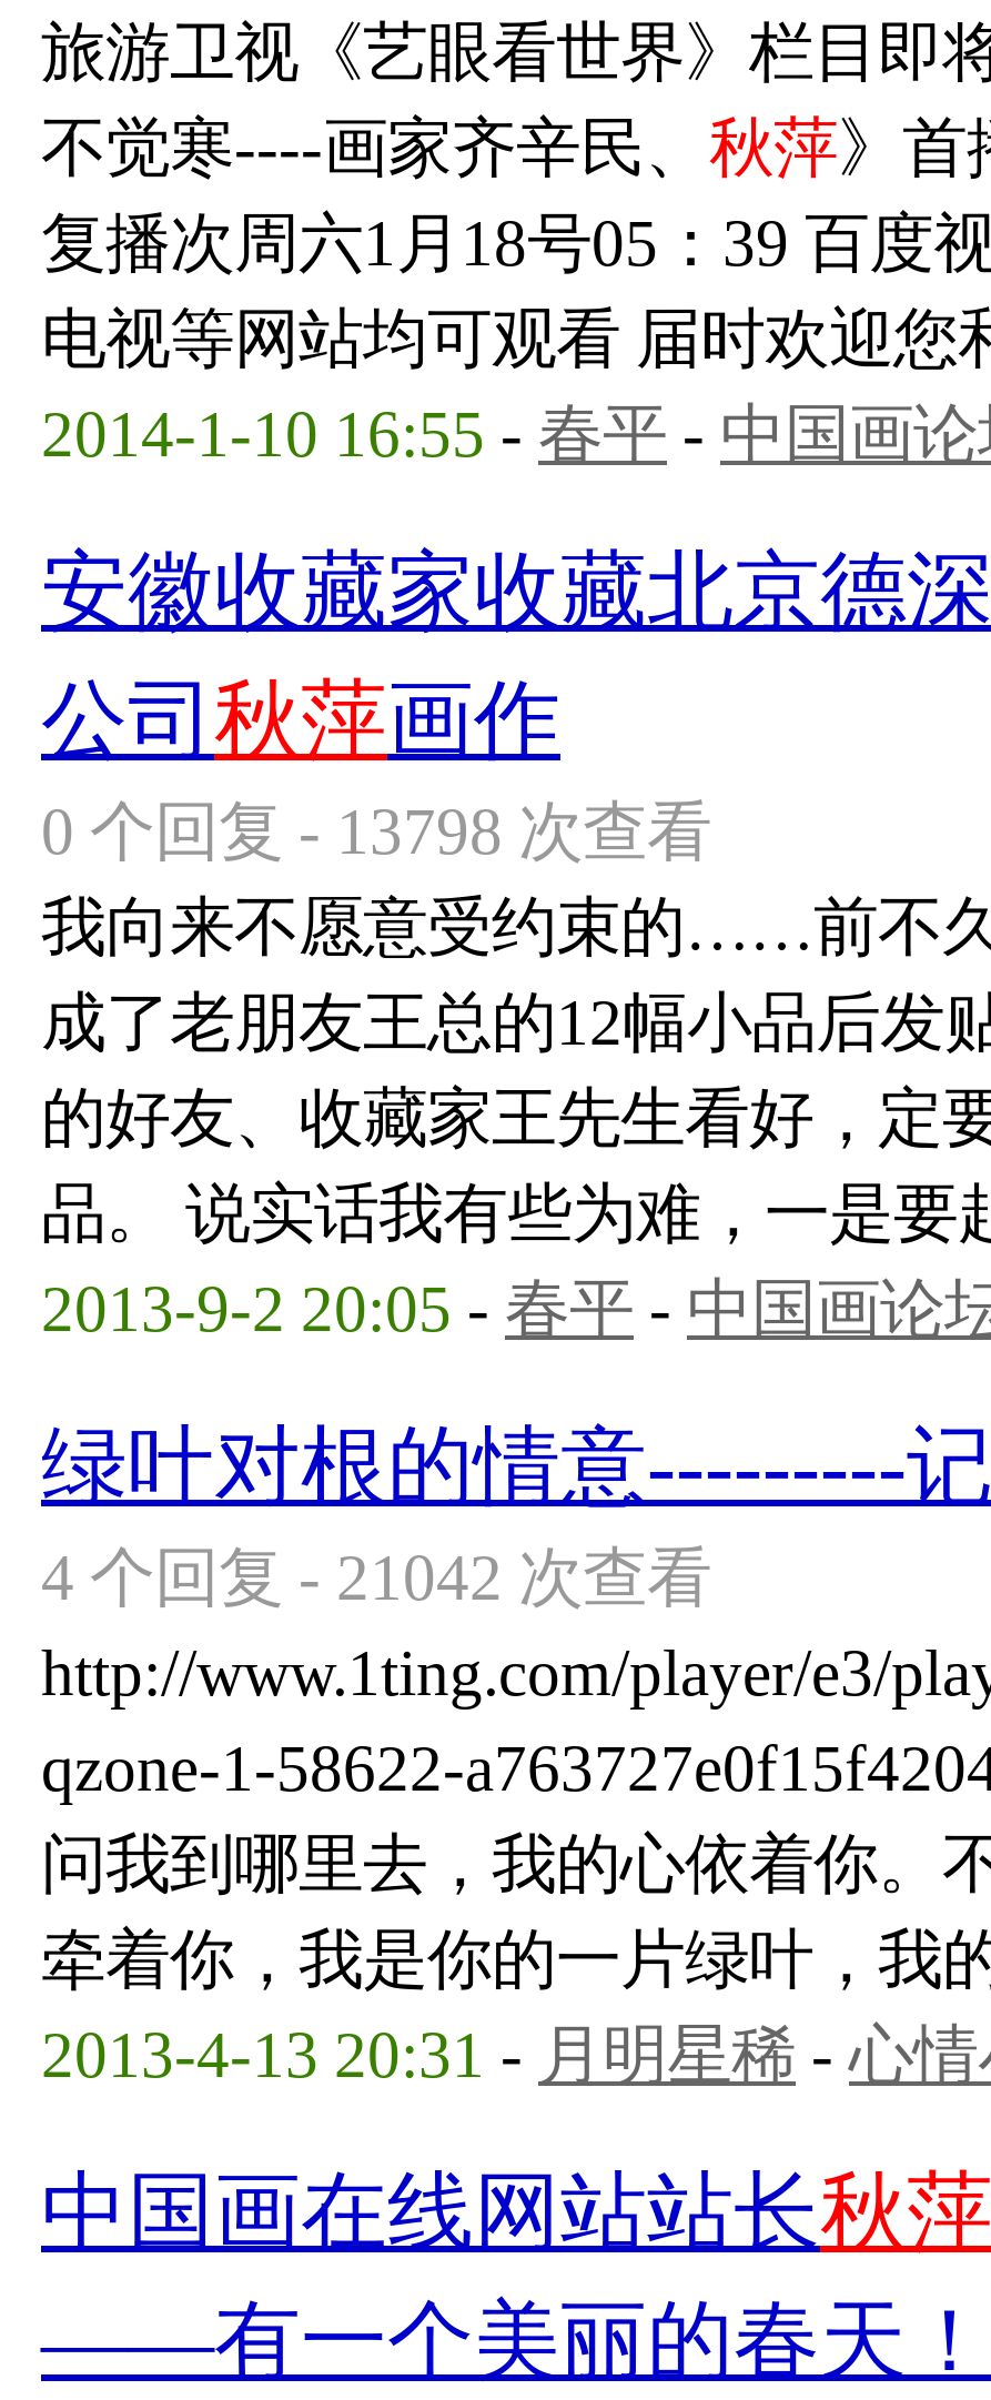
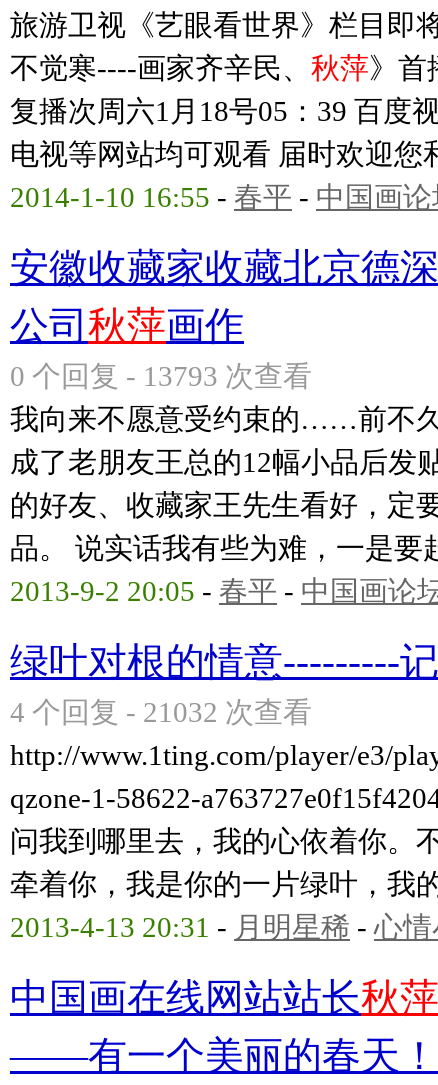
- 0 个回复 - 13798 次查看
+ 0 个回复 - 13793 次查看

- 4 个回复 - 21042 次查看
+ 4 个回复 - 21032 次查看
